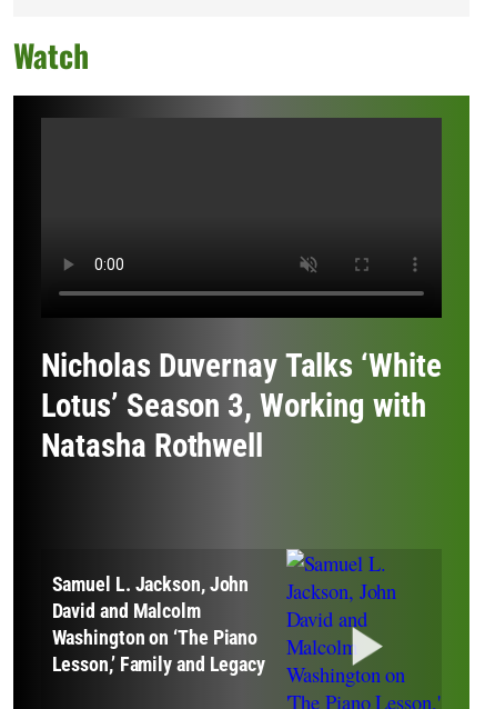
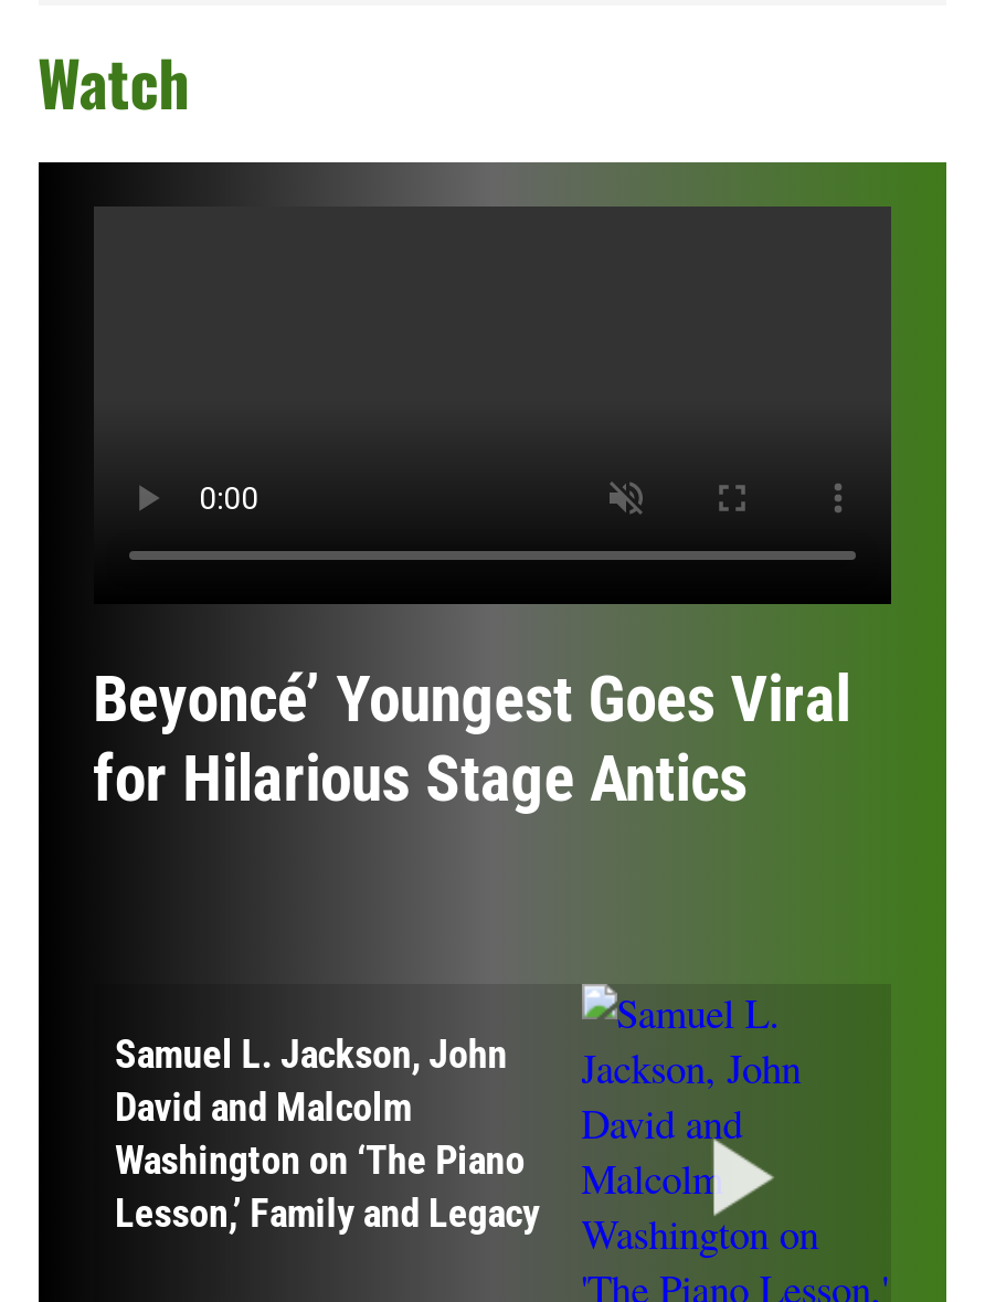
- Nicholas Duvernay Talks ‘White
- Lotus’ Season 3, Working with
- Natasha Rothwell
+ Beyoncé’ Youngest Goes Viral
+ for Hilarious Stage Antics
